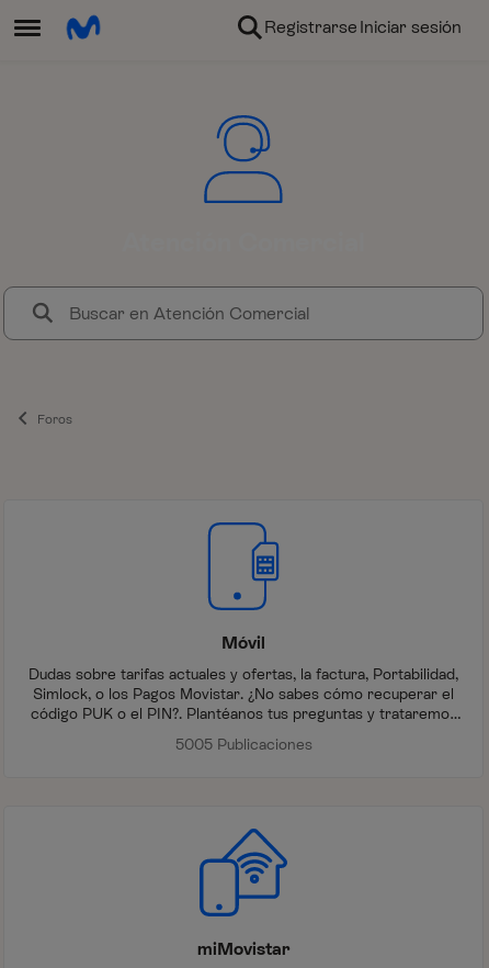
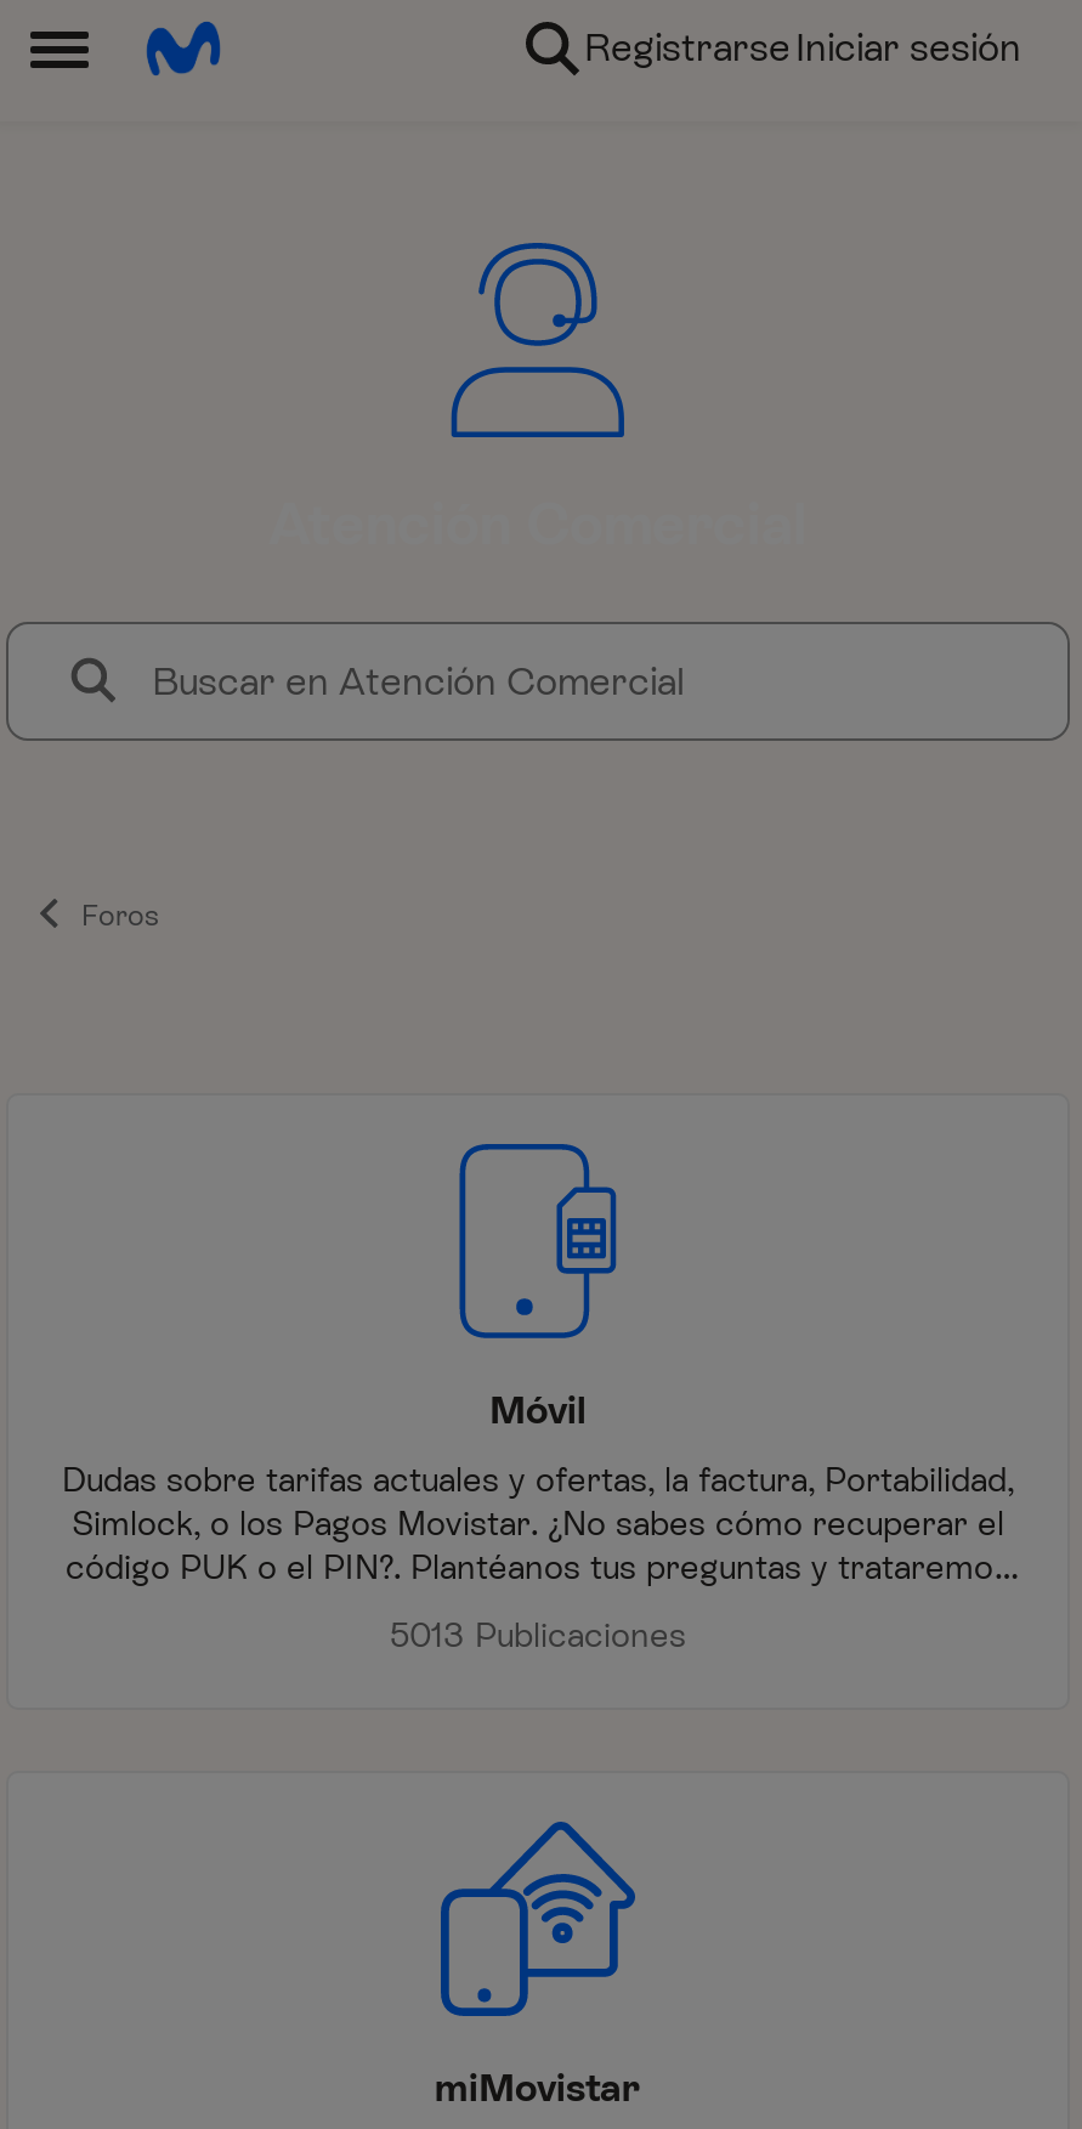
- 5005 Publicaciones
+ 5013 Publicaciones
